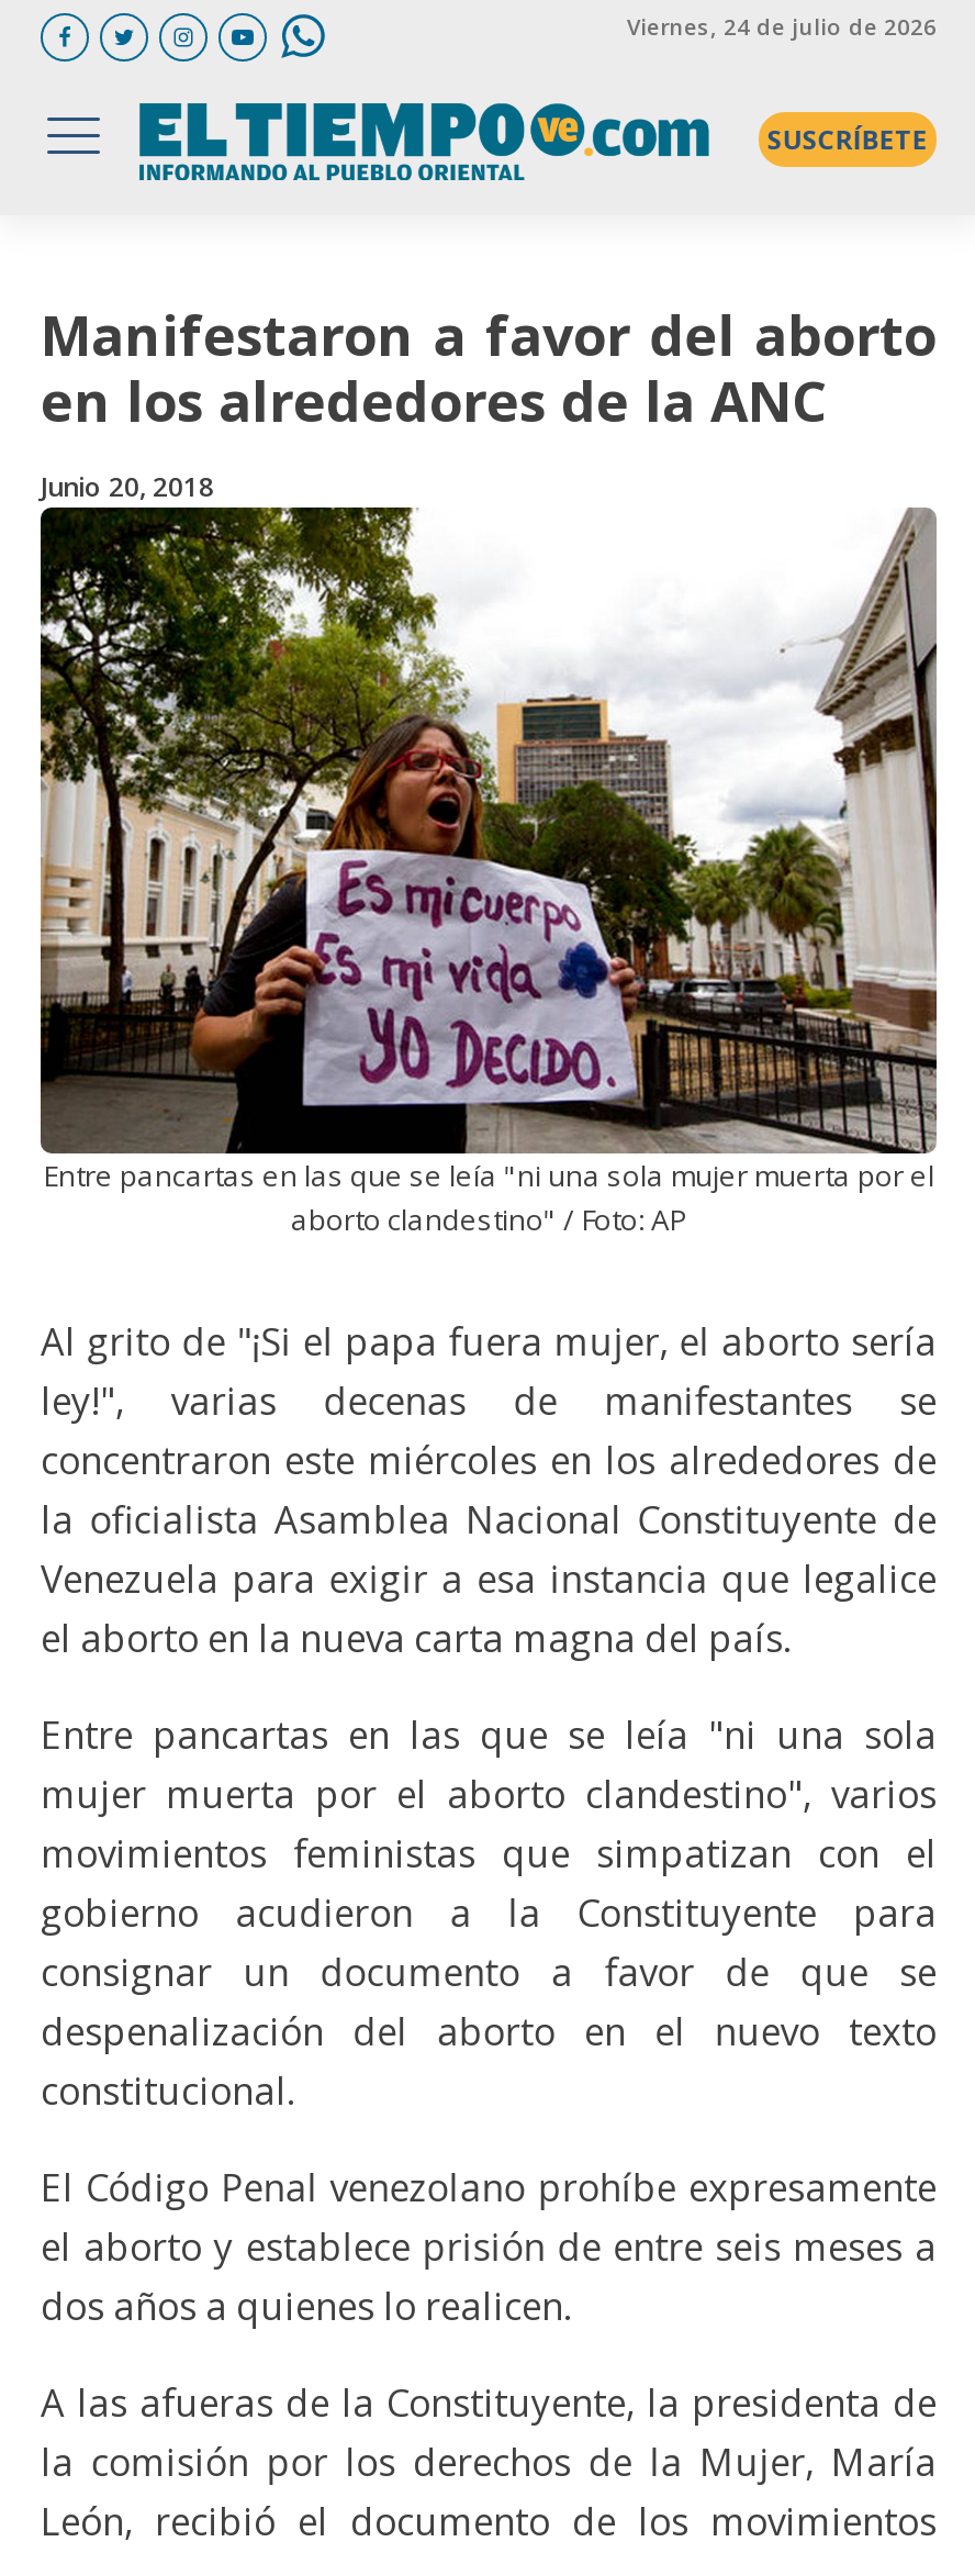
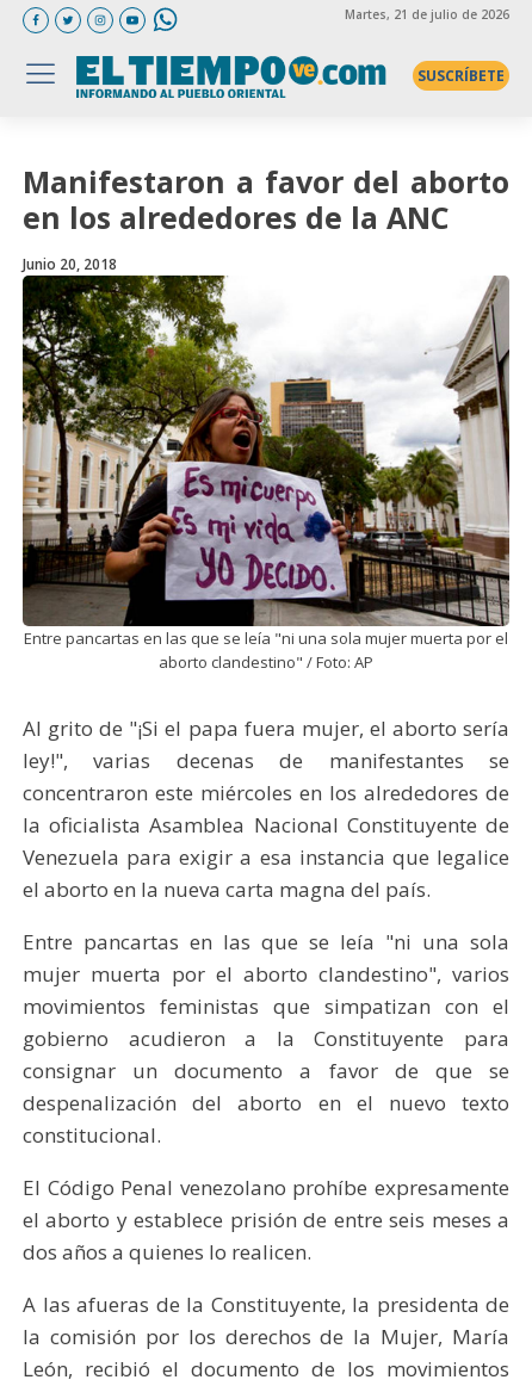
- Viernes, 24 de julio de 2026
+ Martes, 21 de julio de 2026
